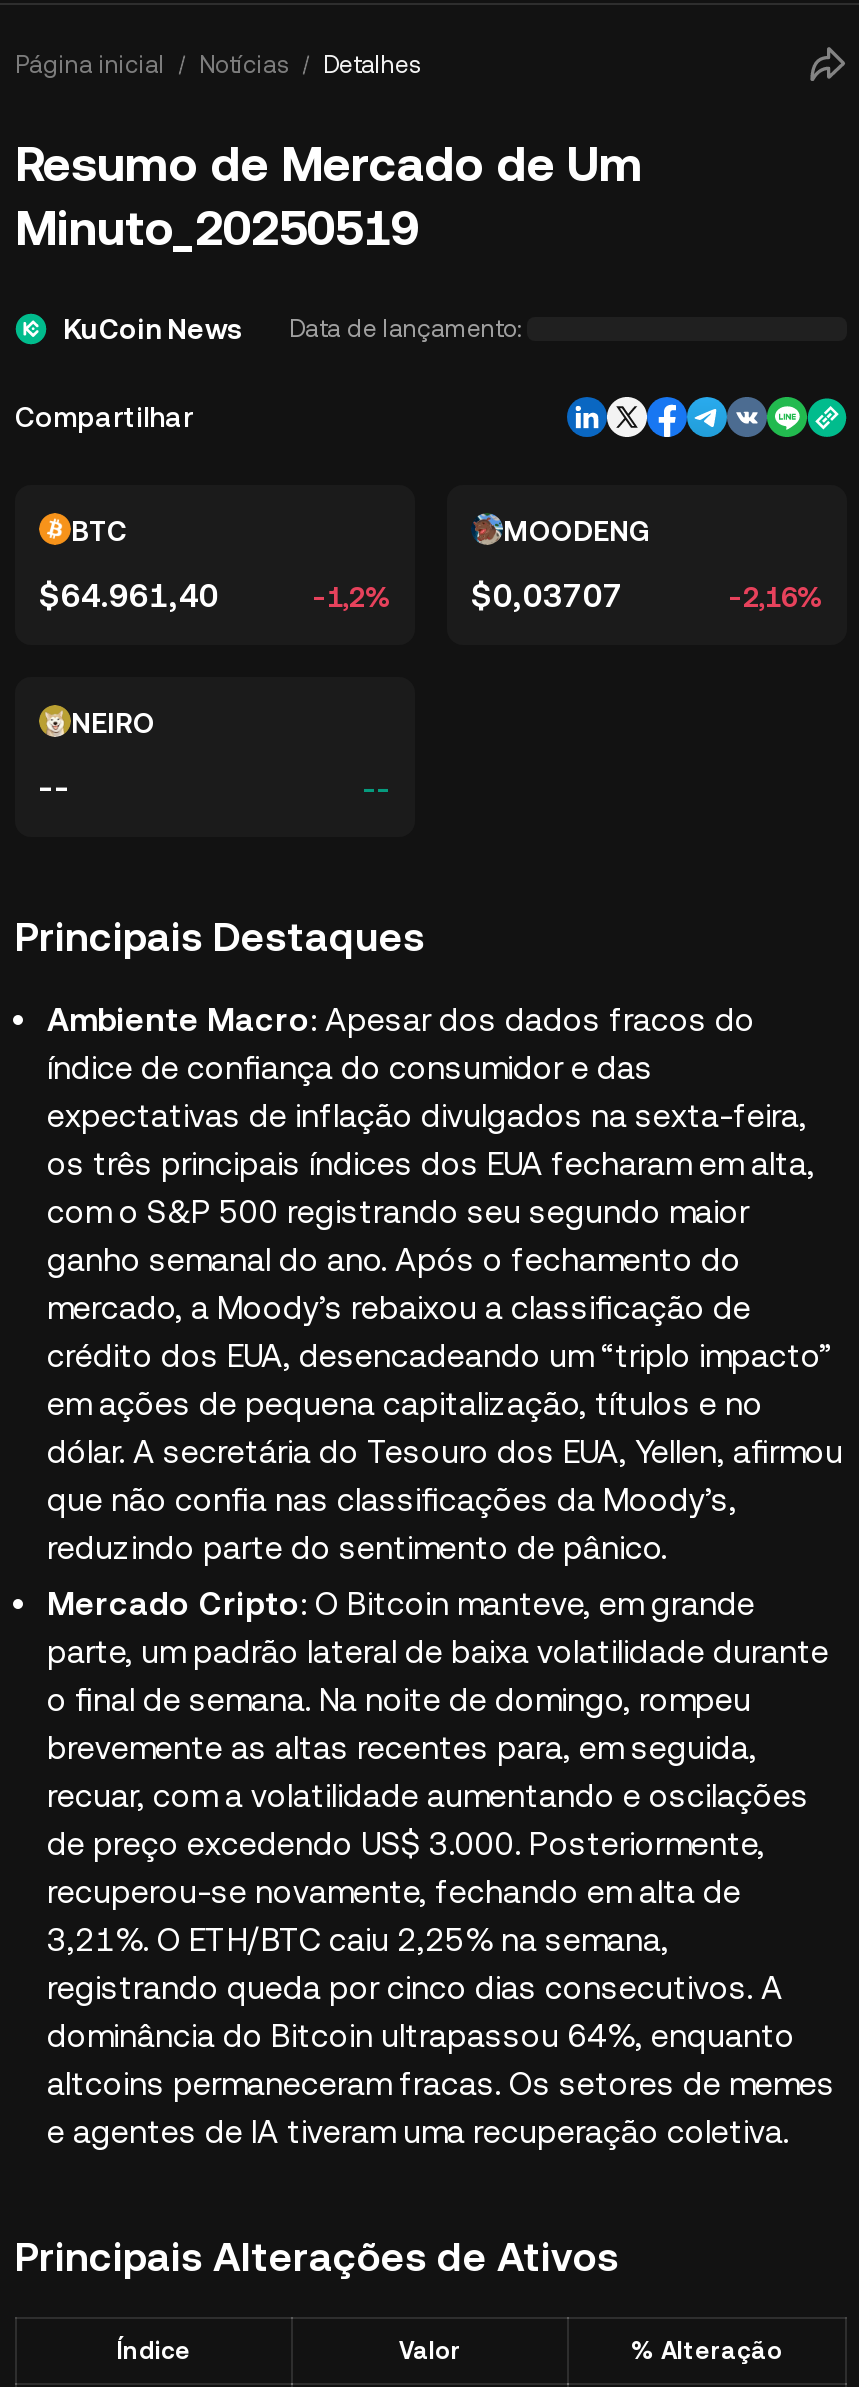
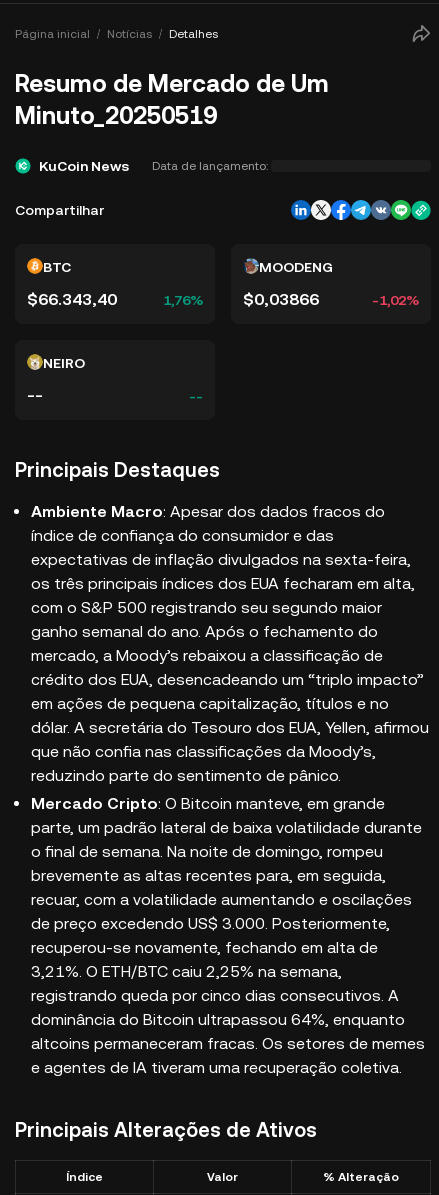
- $64.961,40
+ $66.343,40

- -1,2%
+ 1,76%

- $0,03707
+ $0,03866

- -2,16%
+ -1,02%
